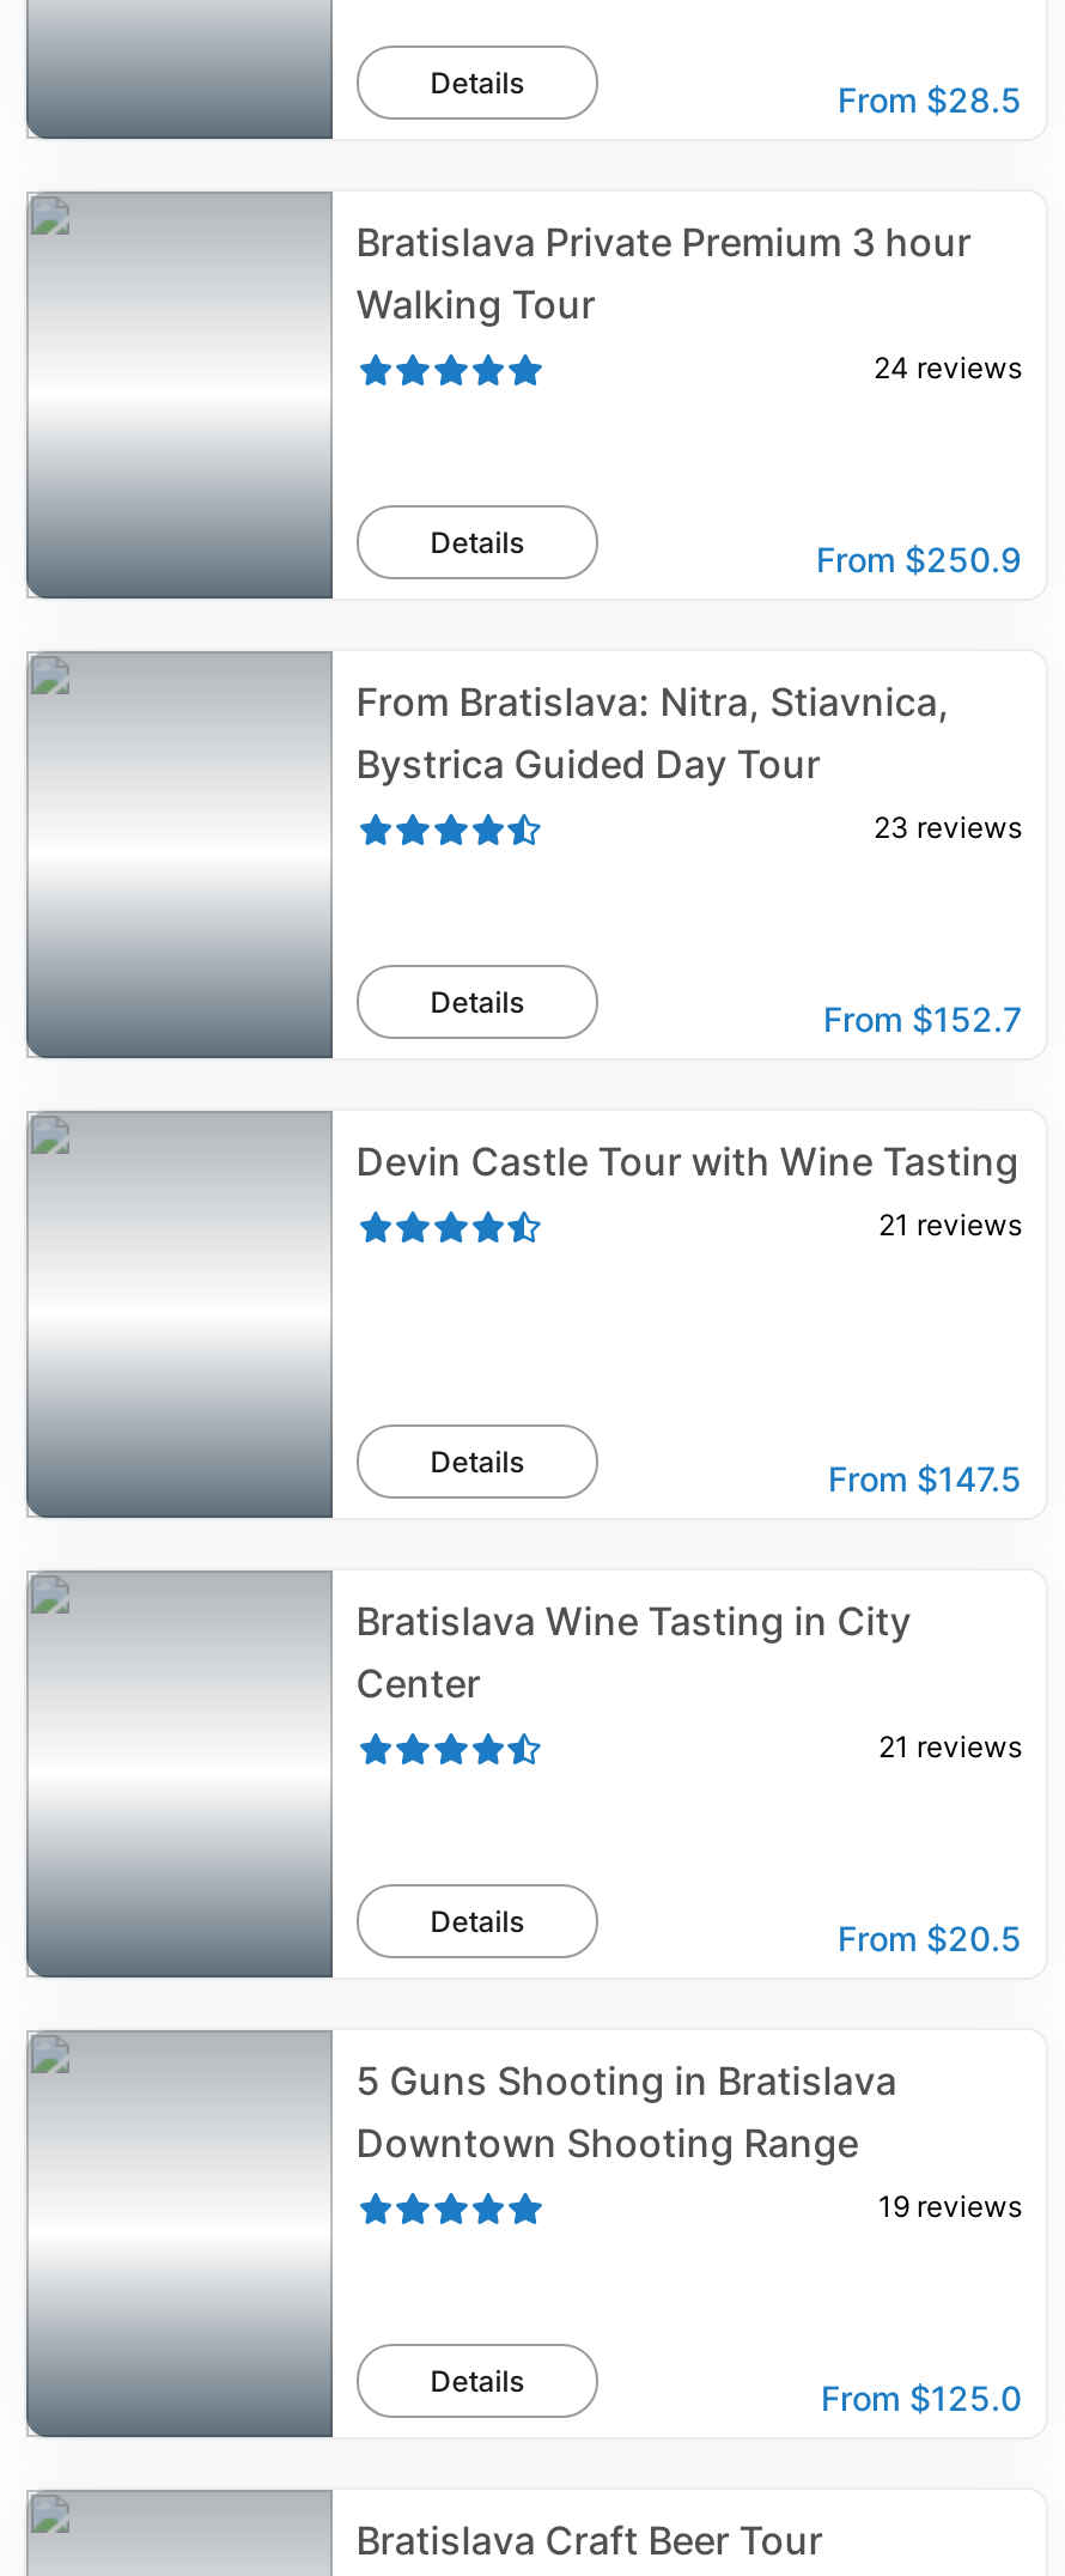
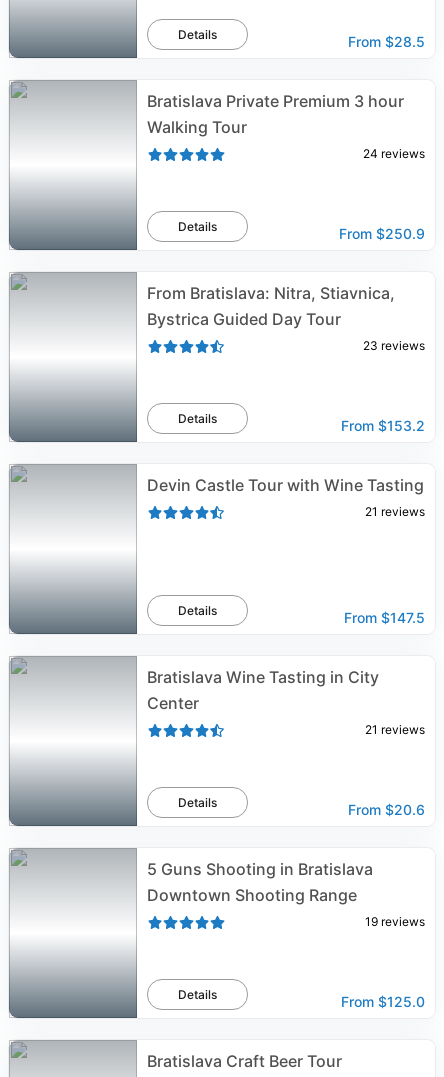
- From $152.7
+ From $153.2

- From $20.5
+ From $20.6
